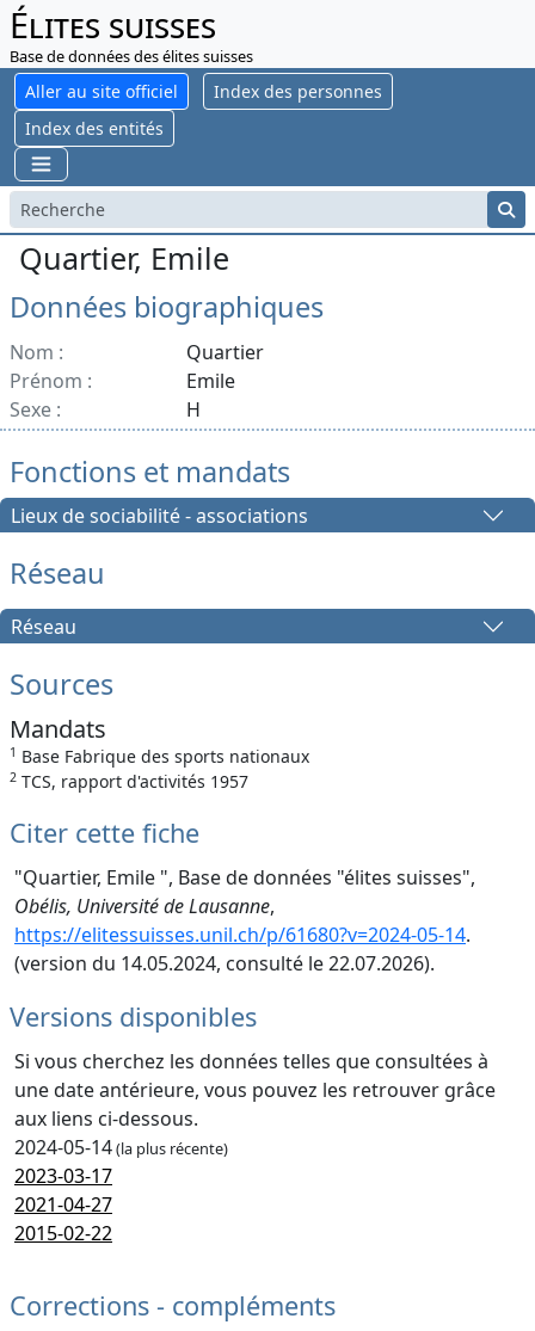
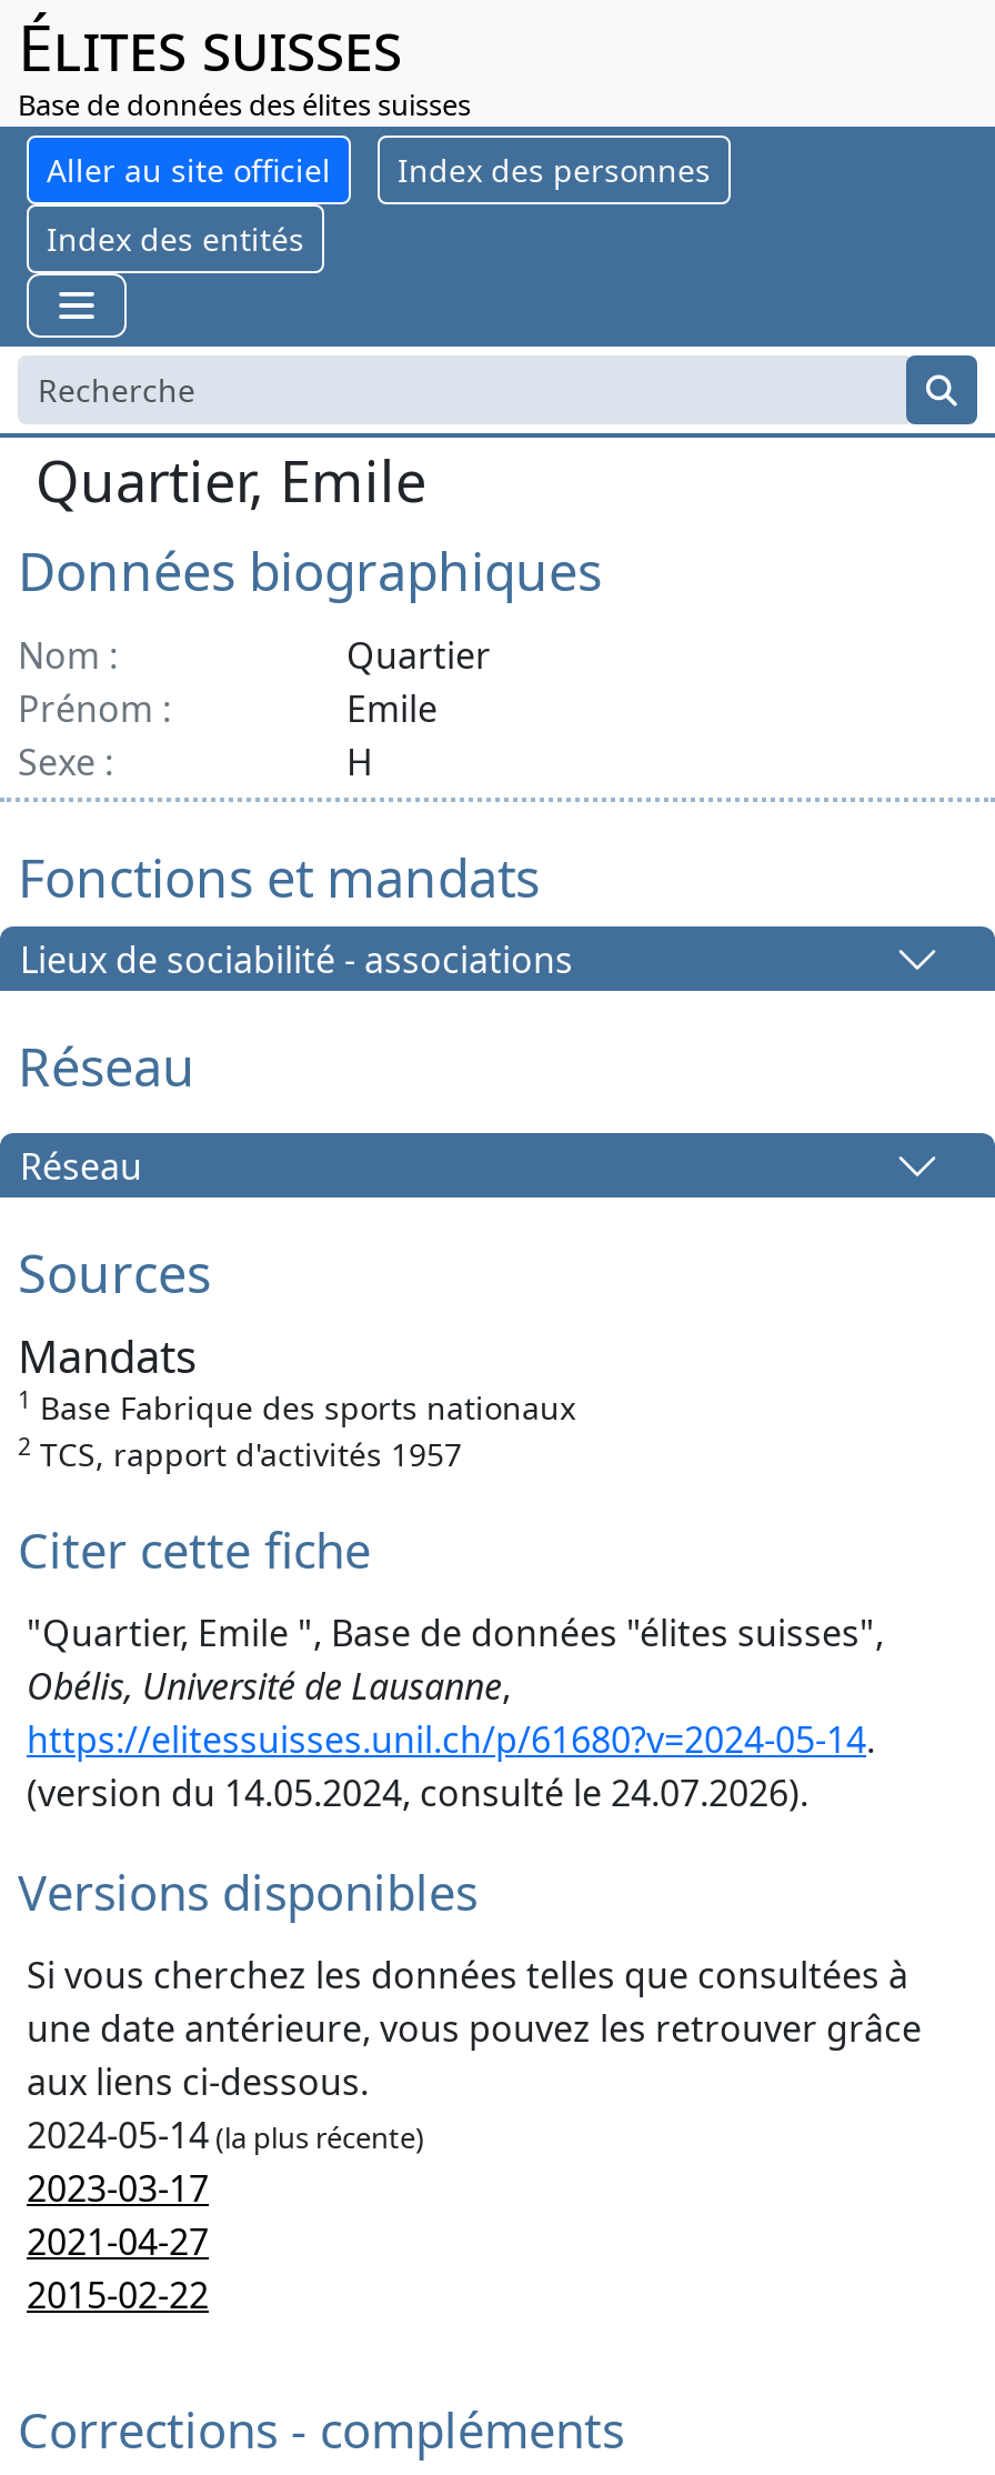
- (version du 14.05.2024, consulté le 22.07.2026).
+ (version du 14.05.2024, consulté le 24.07.2026).
